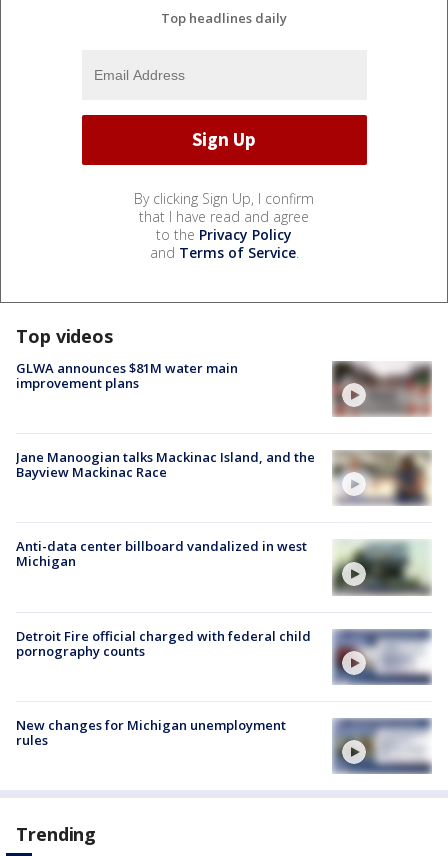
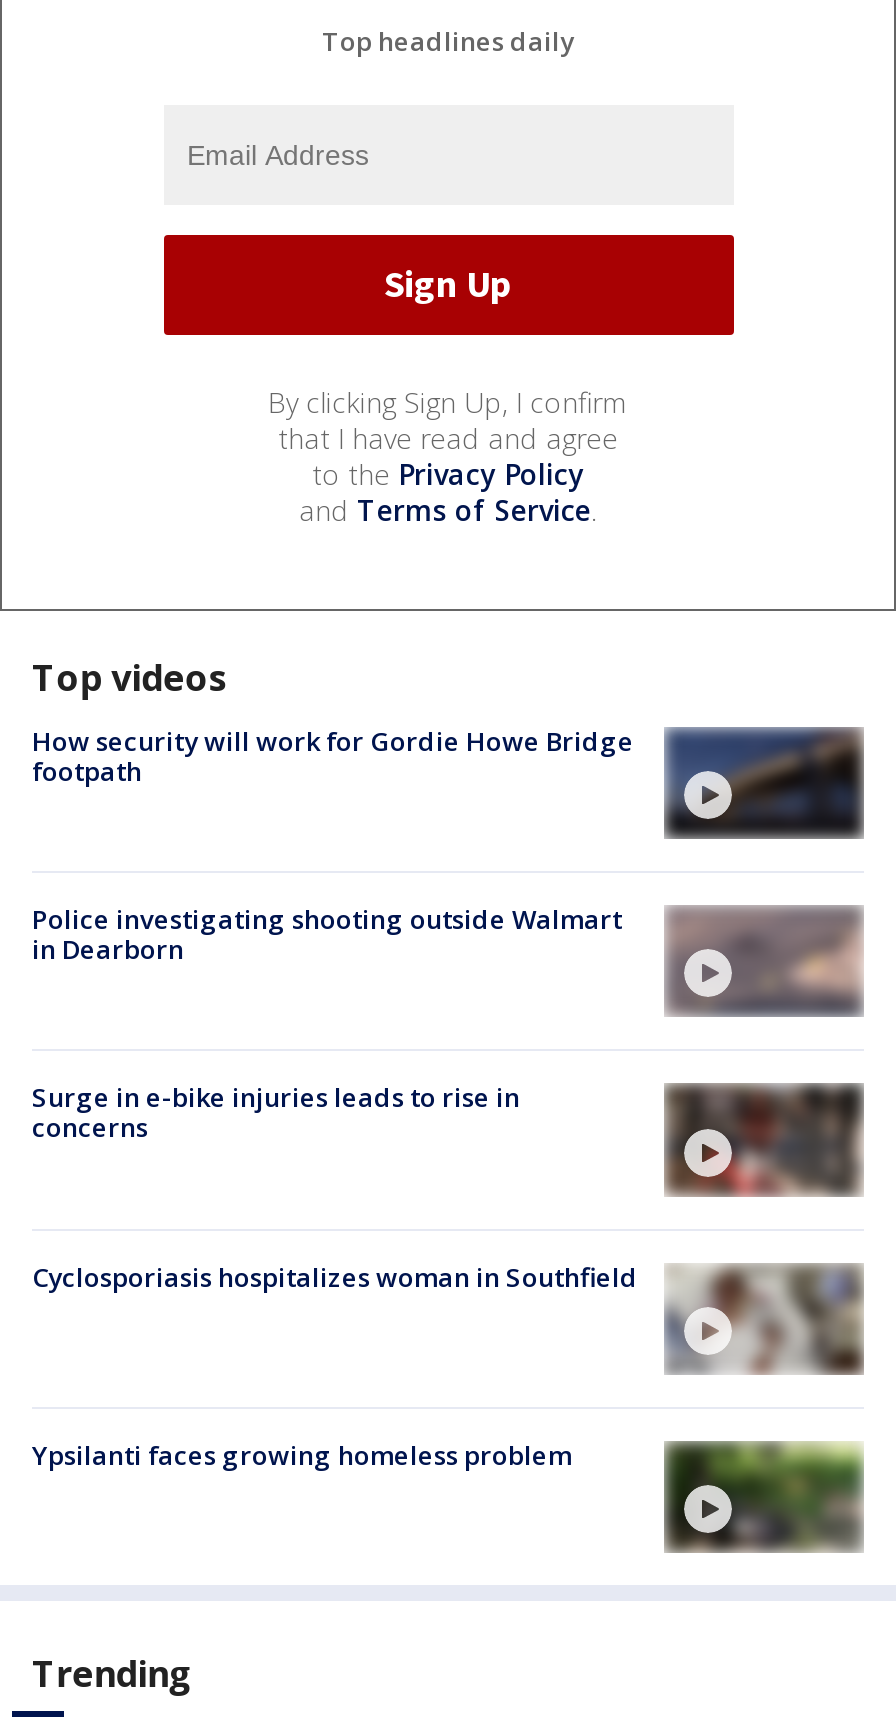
- GLWA announces $81M water main
- improvement plans
+ How security will work for Gordie Howe Bridge
+ footpath

- [image]
+ [image]

- [image]
- Jane Manoogian talks Mackinac Island, and the
- Bayview Mackinac Race
+ [image]
+ Police investigating shooting outside Walmart
+ in Dearborn

- Anti-data center billboard vandalized in west
- Michigan
+ Surge in e-bike injuries leads to rise in
+ concerns

- [image]
+ [image]

- [image]
- Detroit Fire official charged with federal child
- pornography counts
+ [image]
+ Cyclosporiasis hospitalizes woman in Southfield

- New changes for Michigan unemployment
- rules
+ Ypsilanti faces growing homeless problem

- [image]
+ [image]
